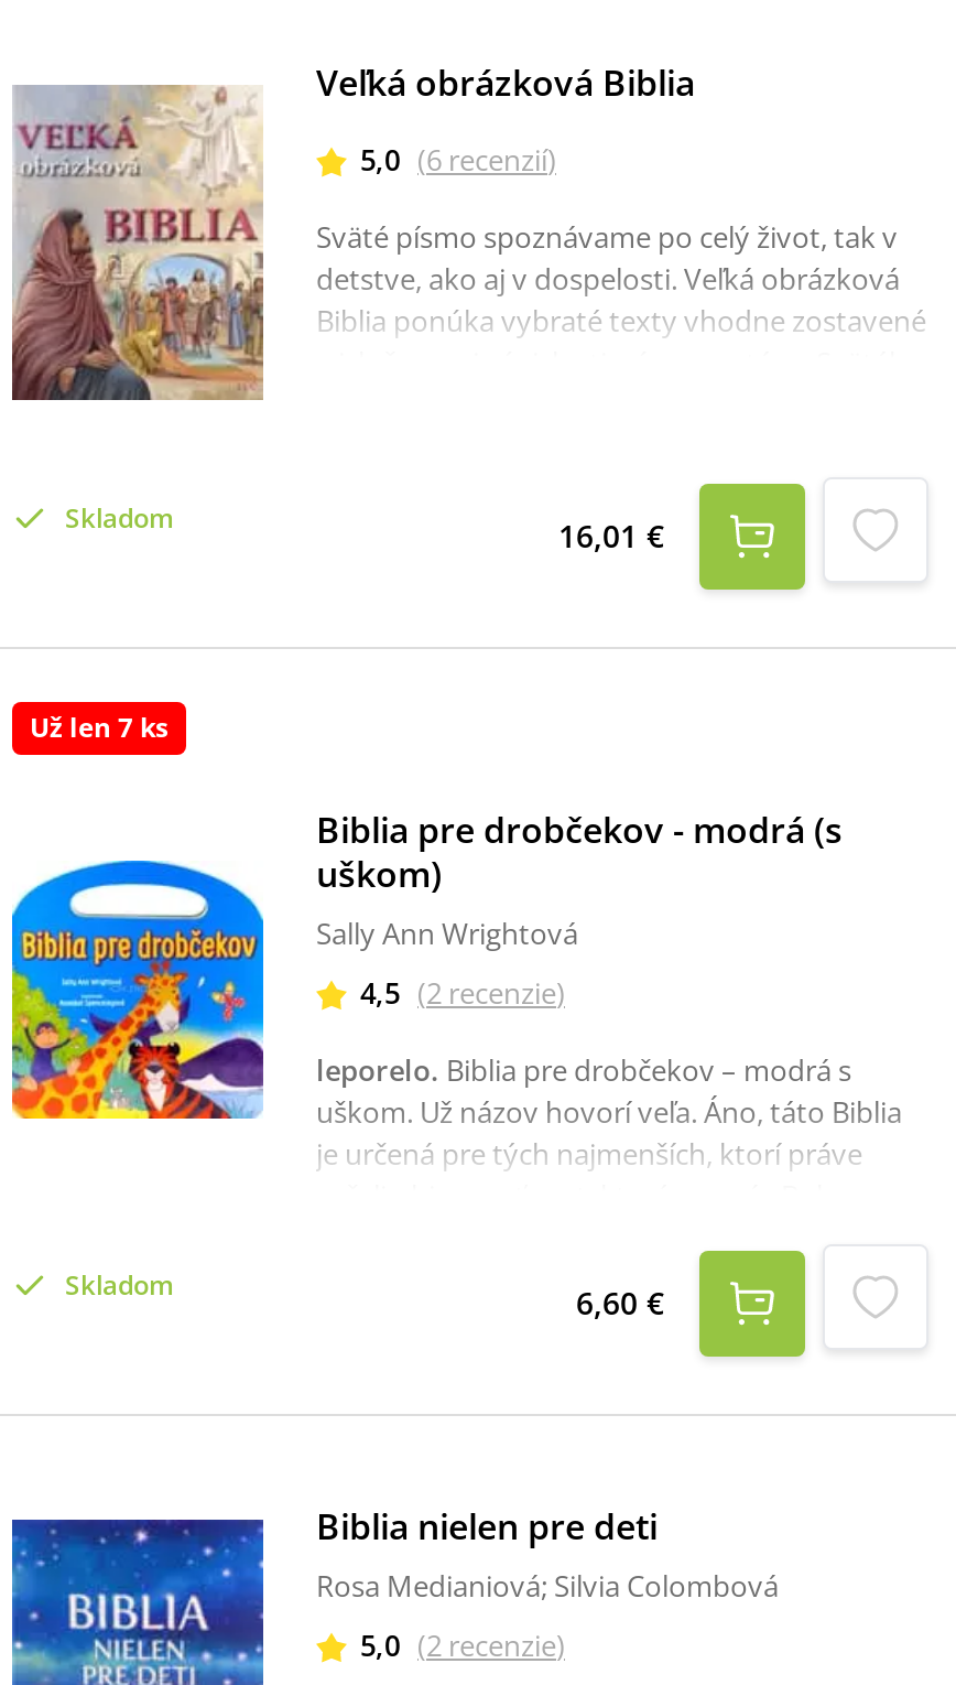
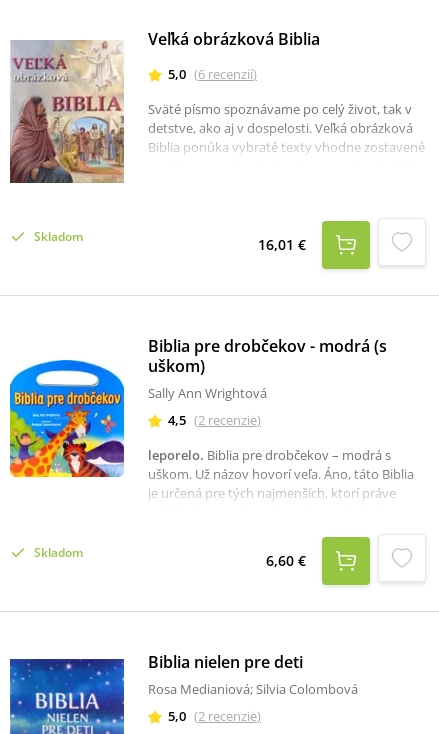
- Už len 7 ks
